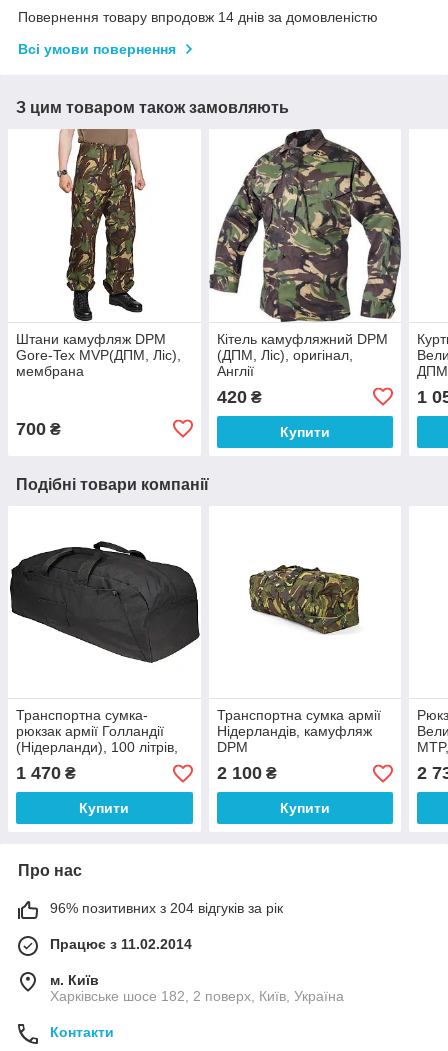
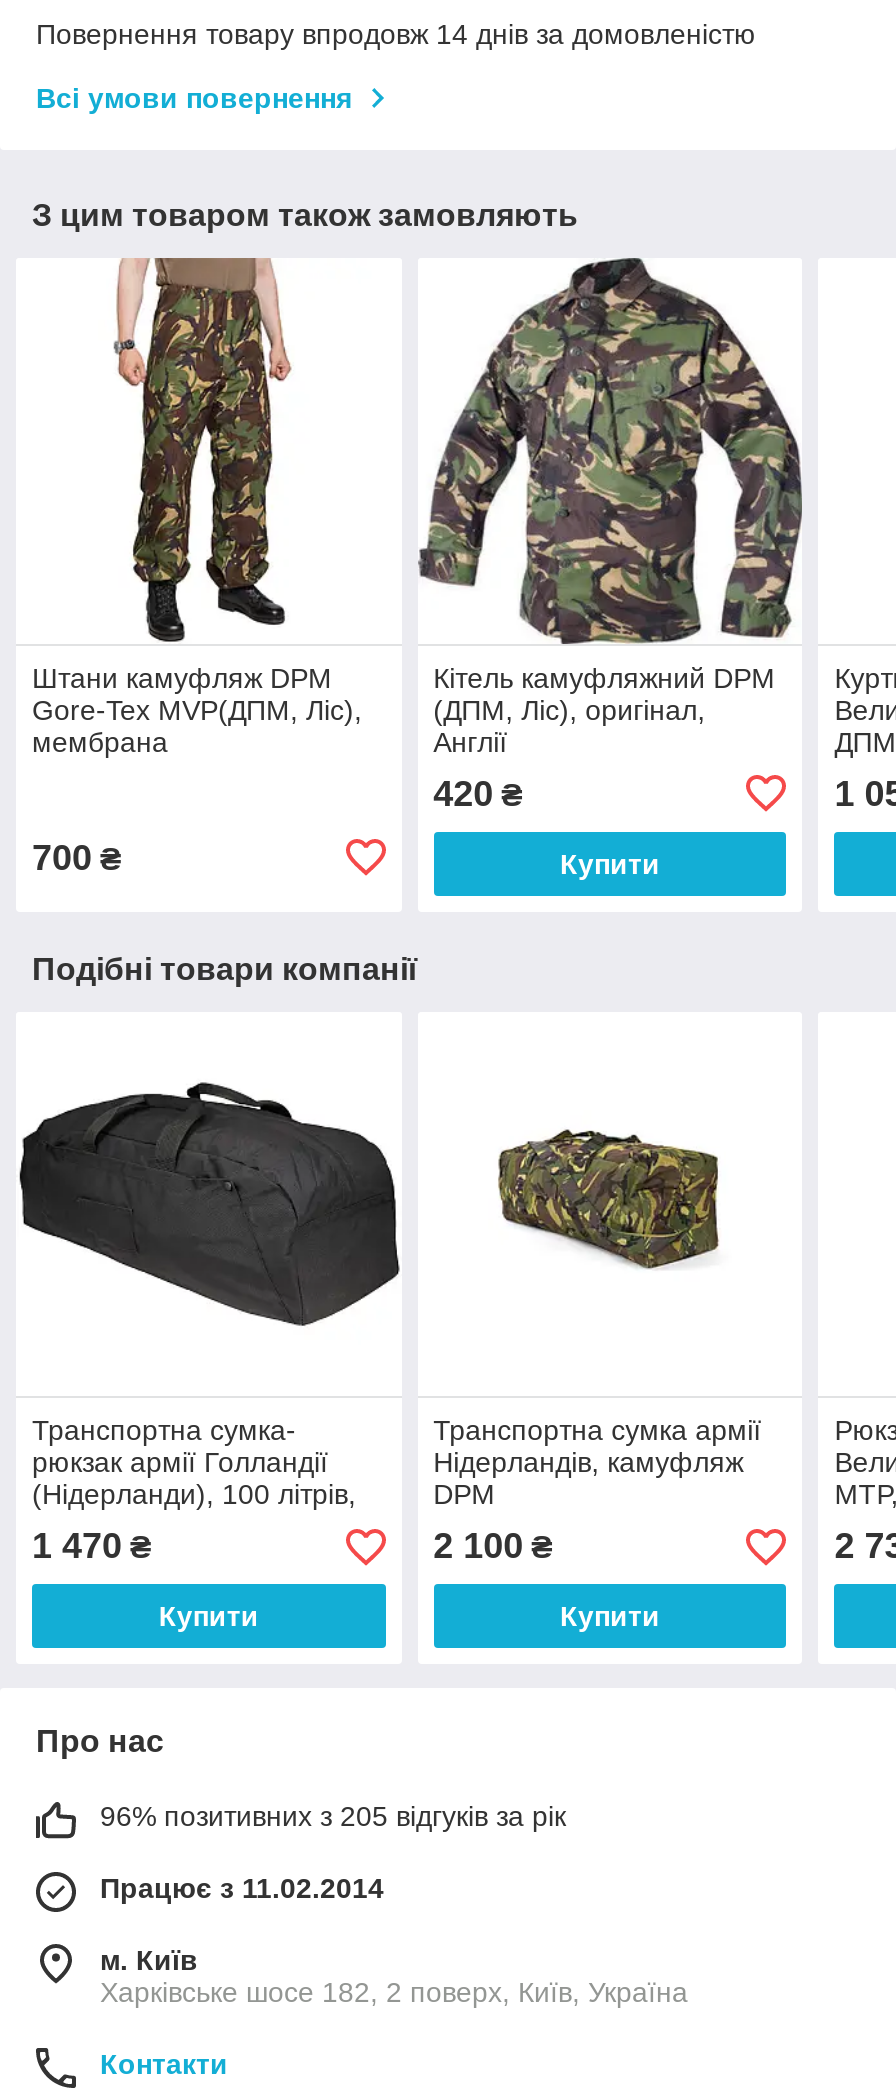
- 96% позитивних з 204 відгуків за рік
+ 96% позитивних з 205 відгуків за рік
